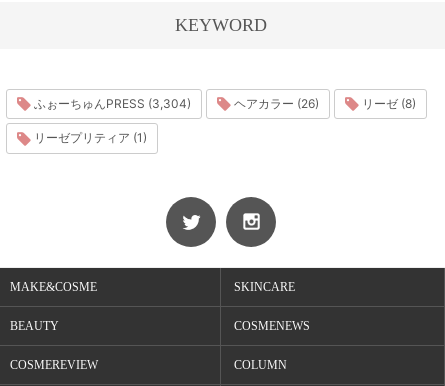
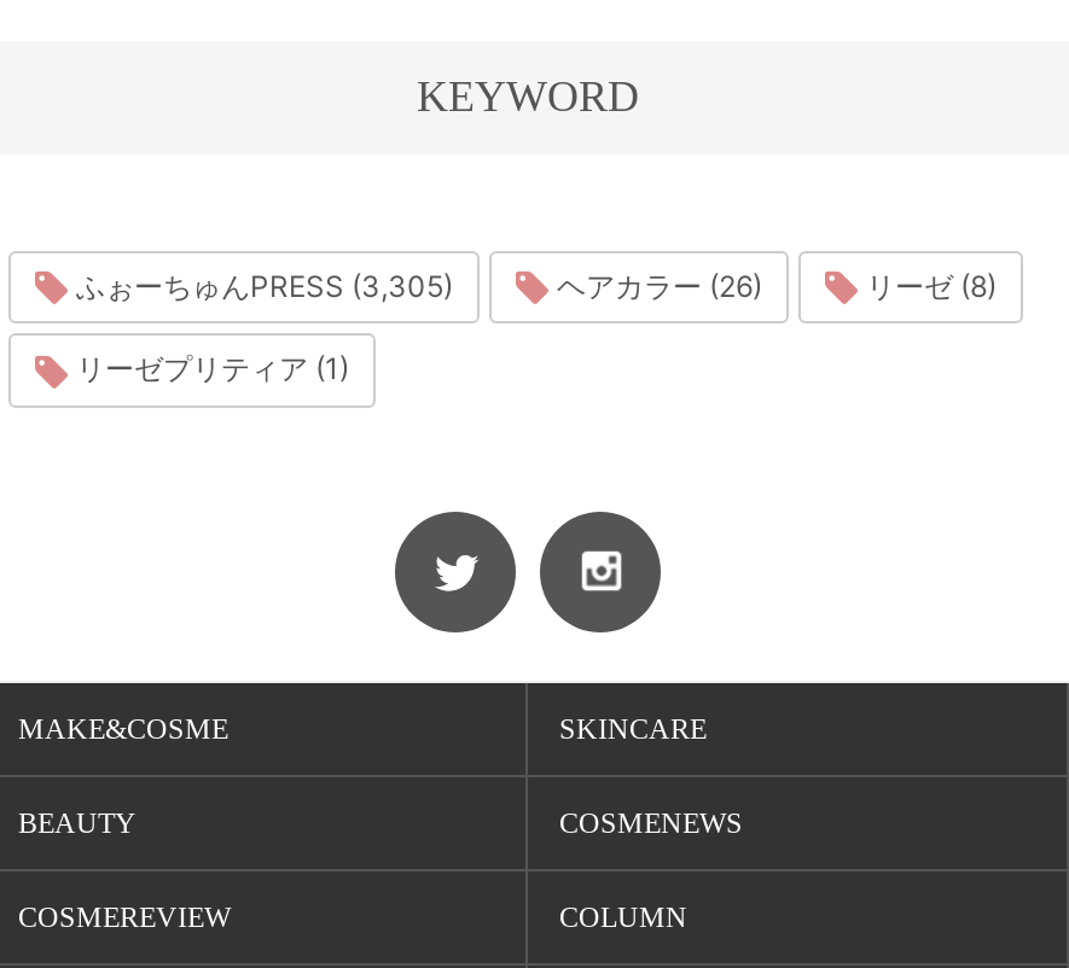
- ふぉーちゅんPRESS (3,304)
+ ふぉーちゅんPRESS (3,305)
